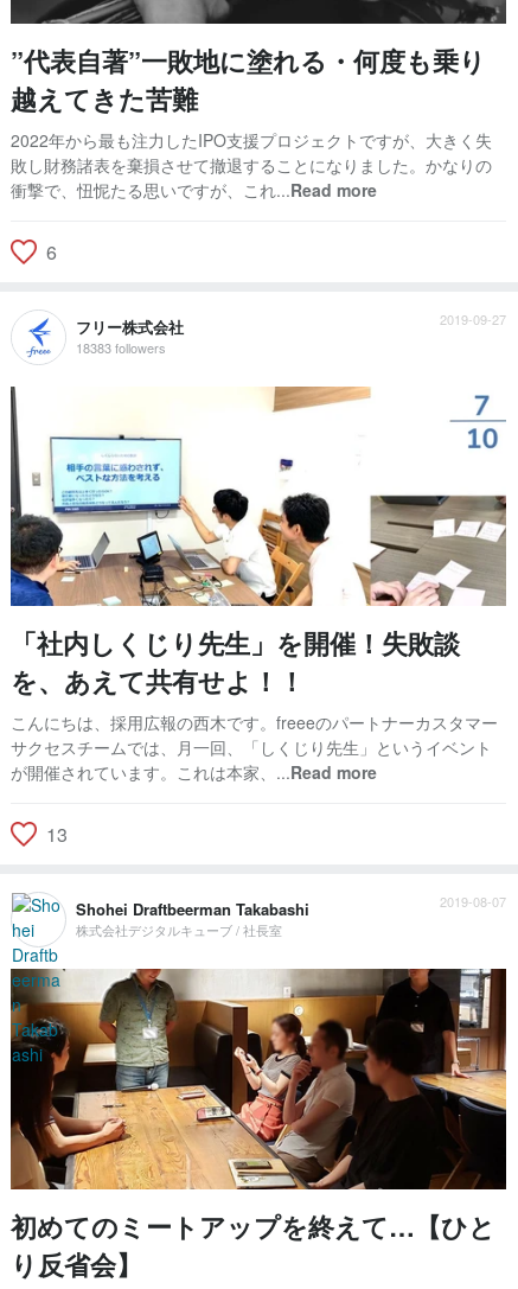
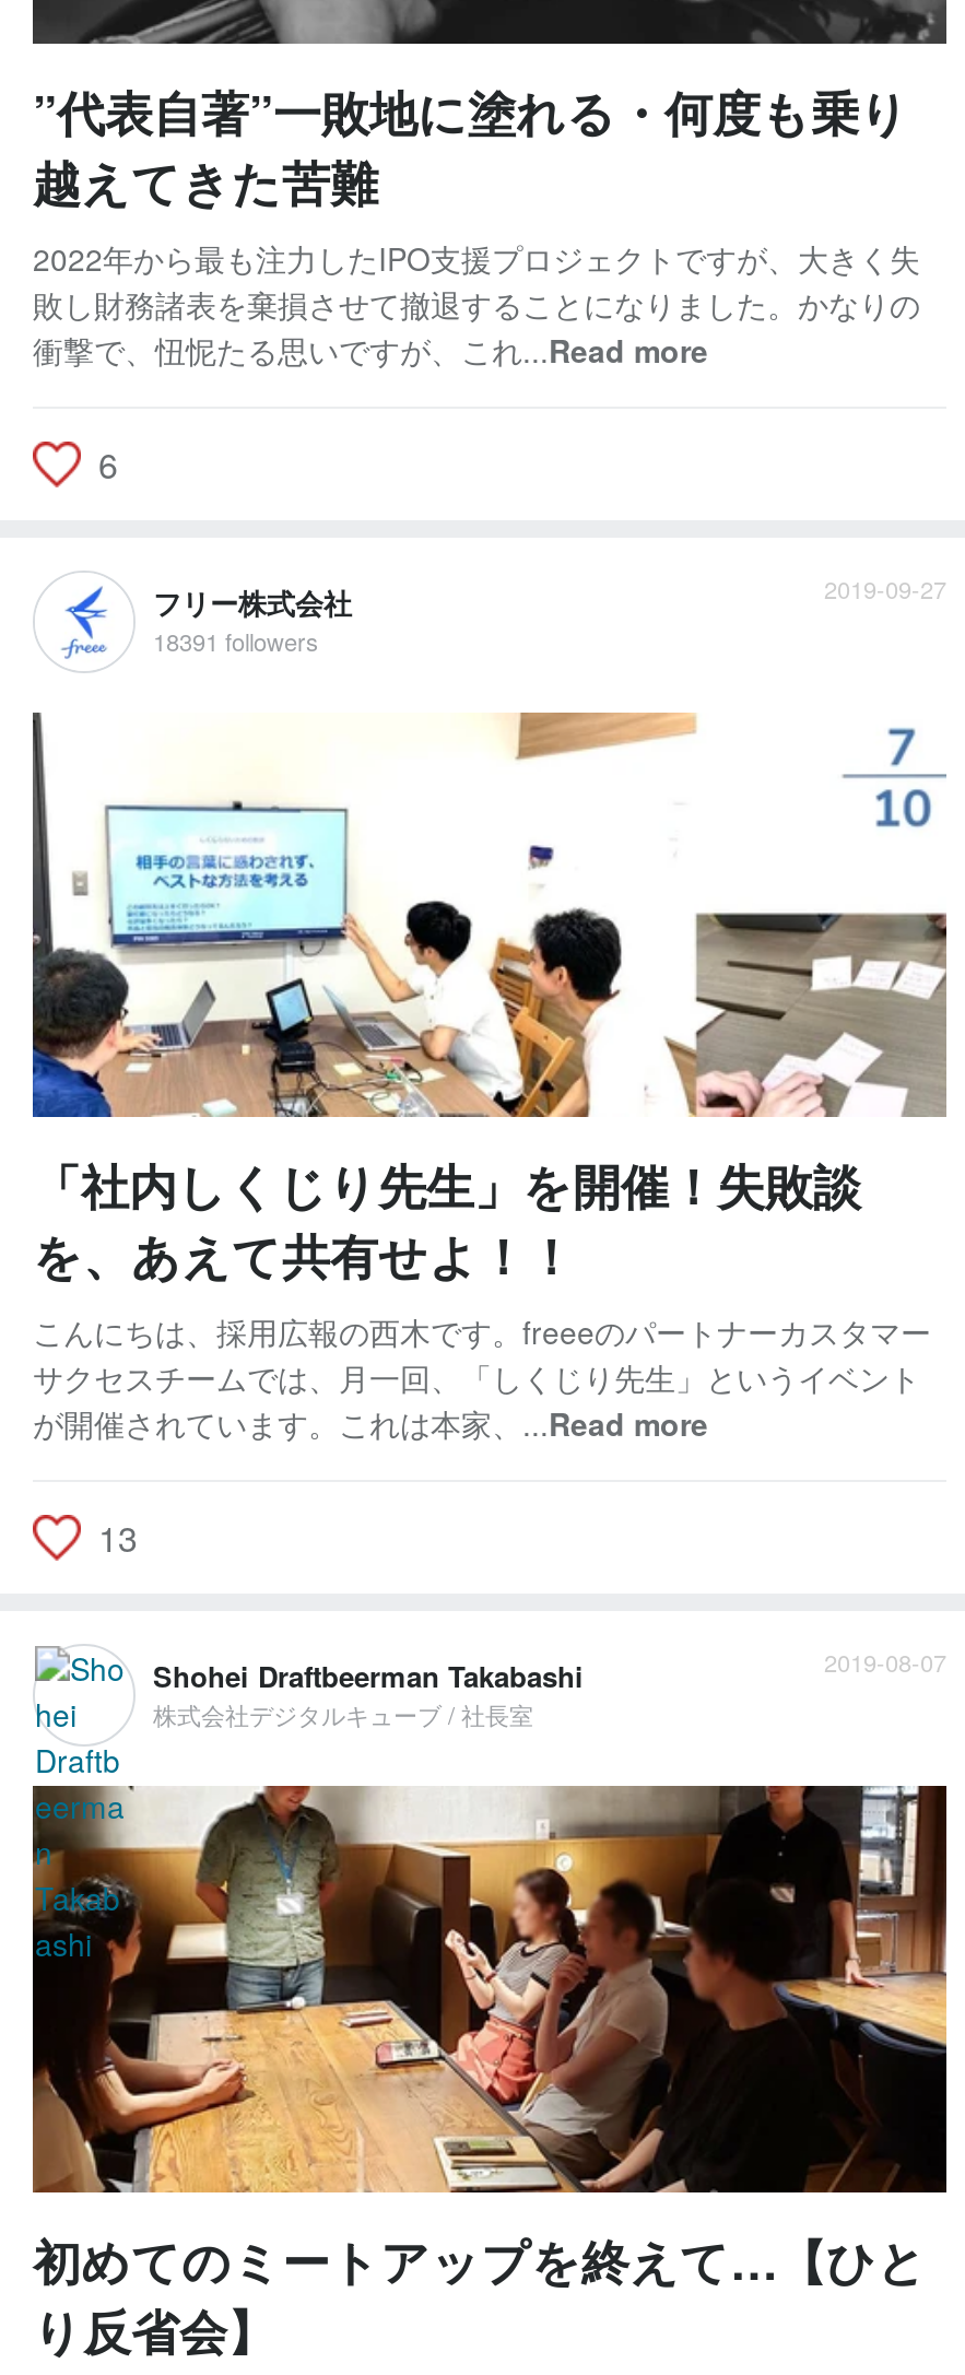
- 18383 followers
+ 18391 followers
